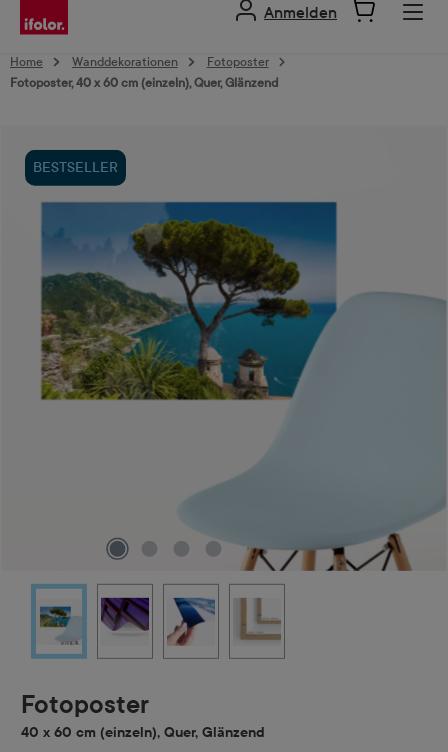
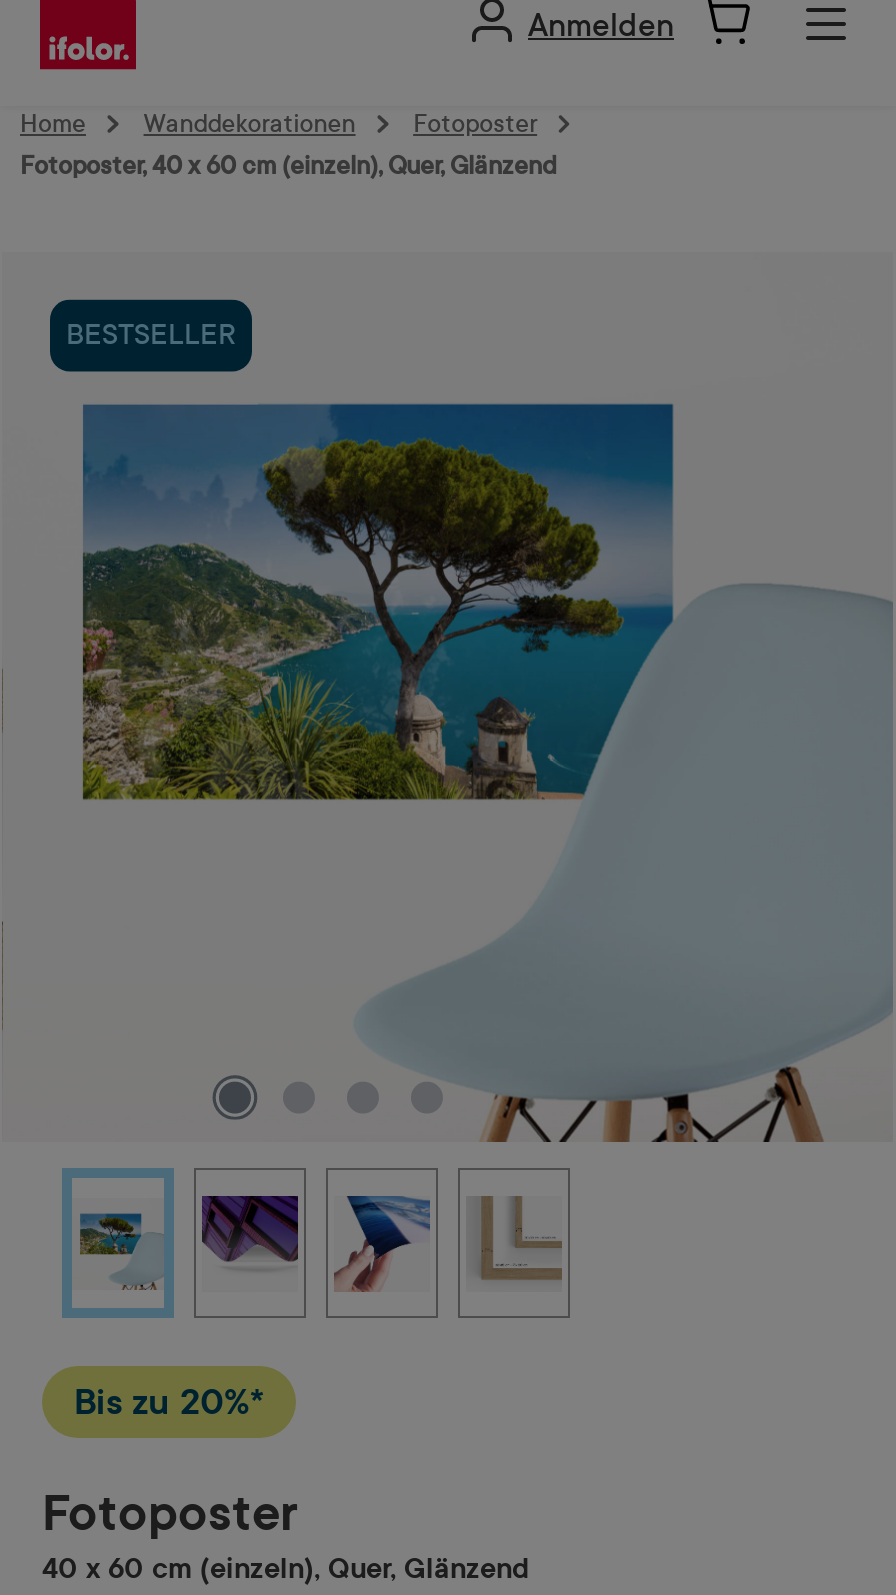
+ Bis zu 20%*
